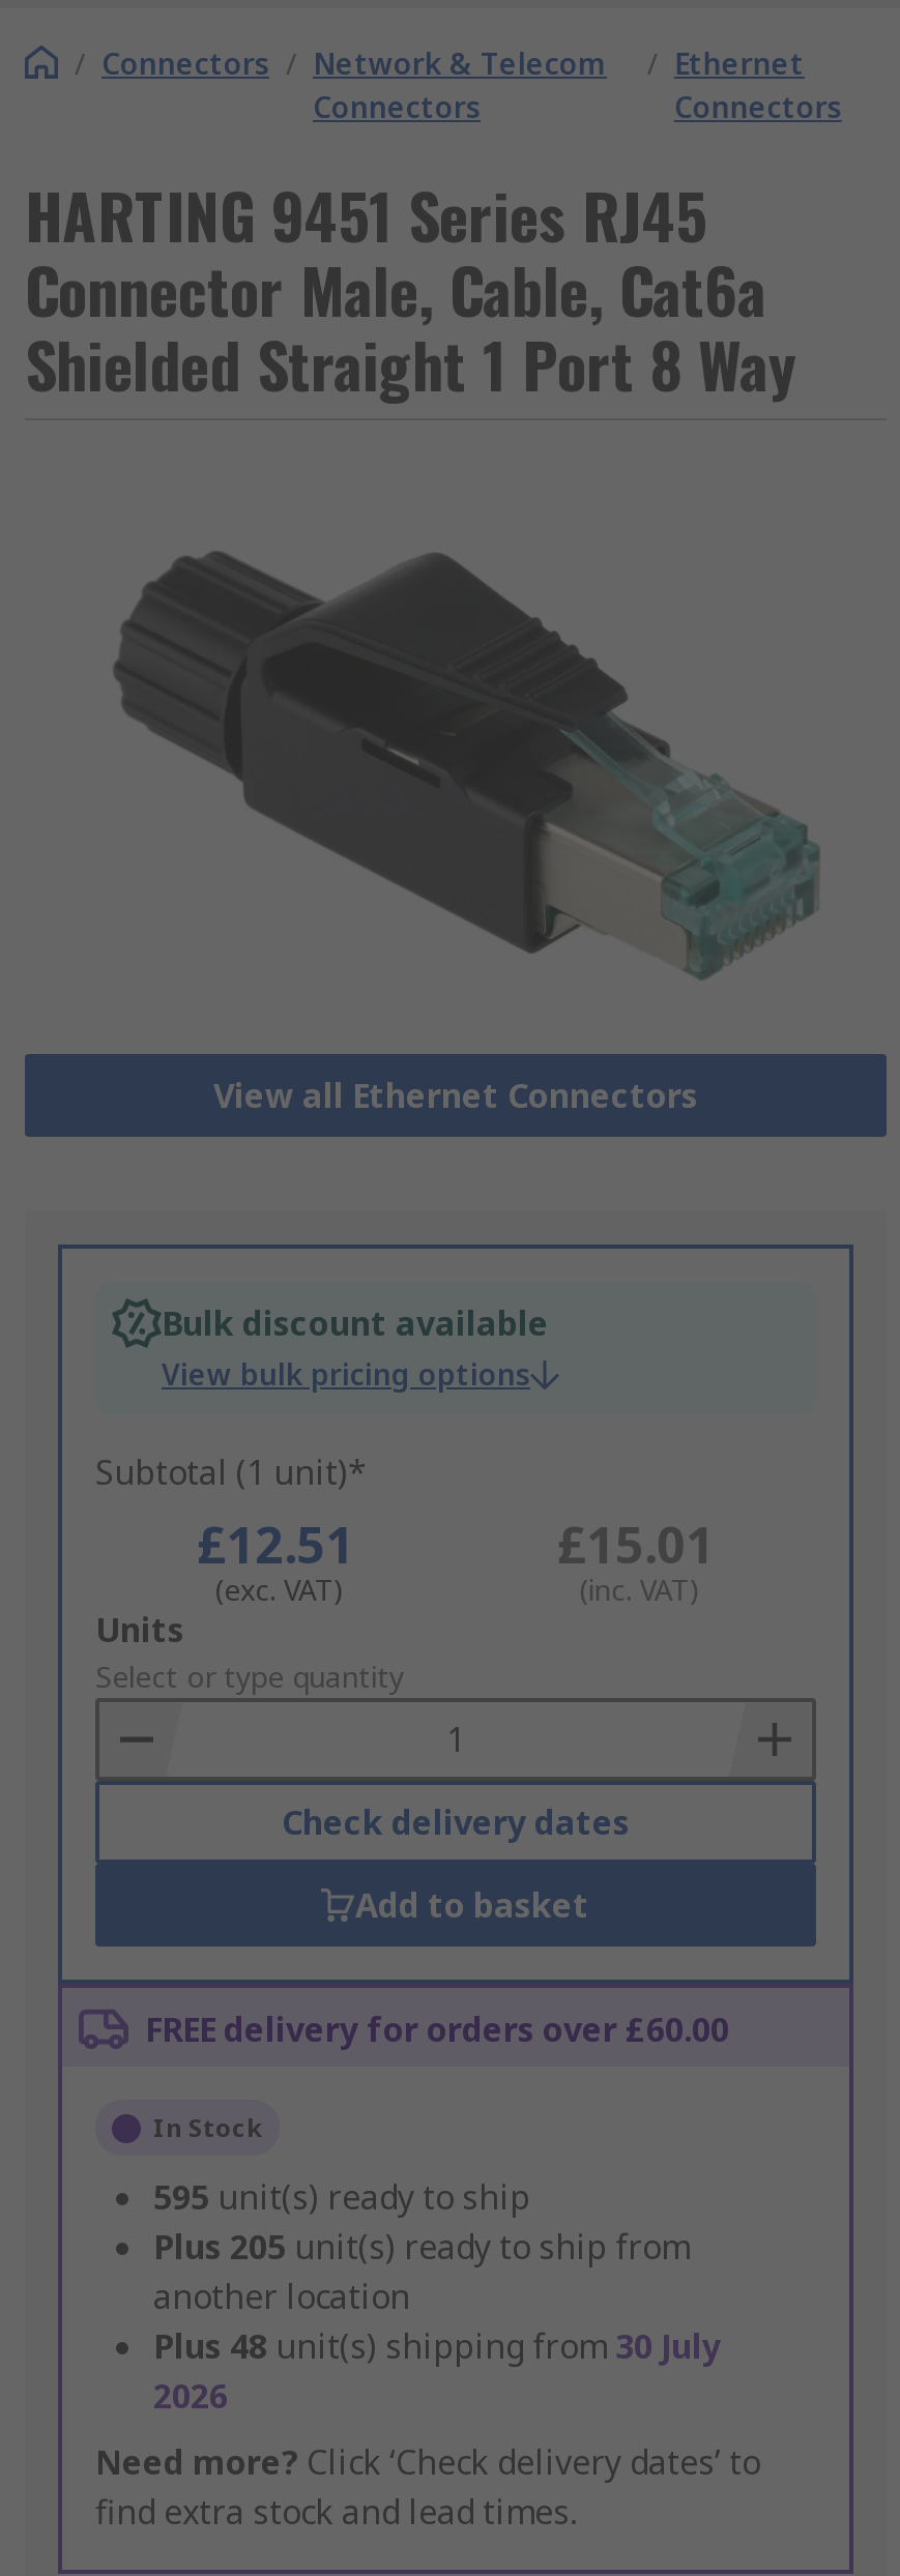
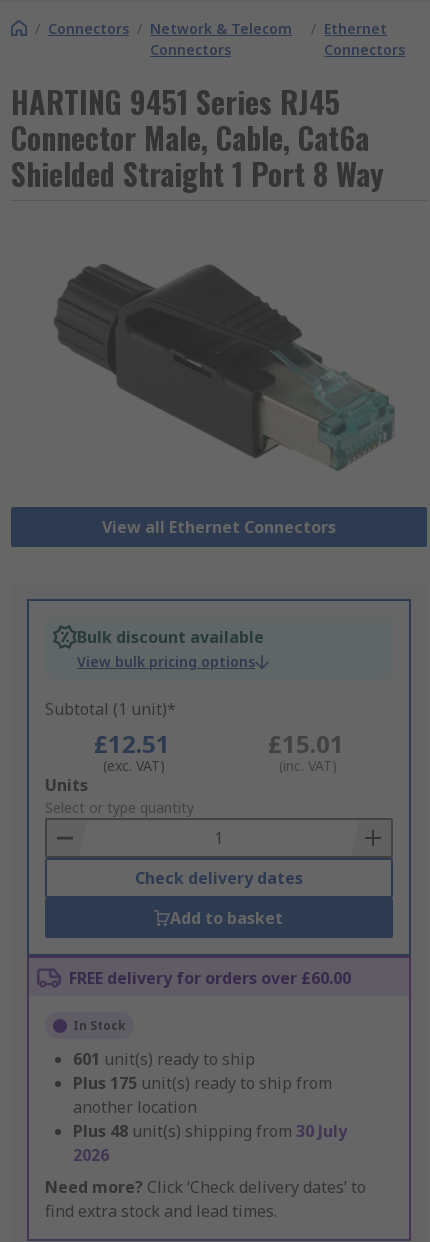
- 595 unit(s) ready to ship
+ 601 unit(s) ready to ship

- Plus 205 unit(s) ready to ship from
+ Plus 175 unit(s) ready to ship from
